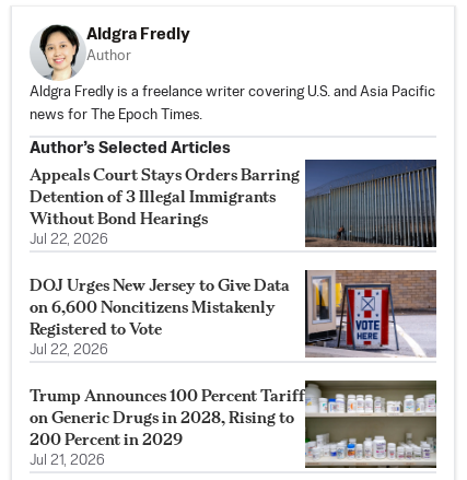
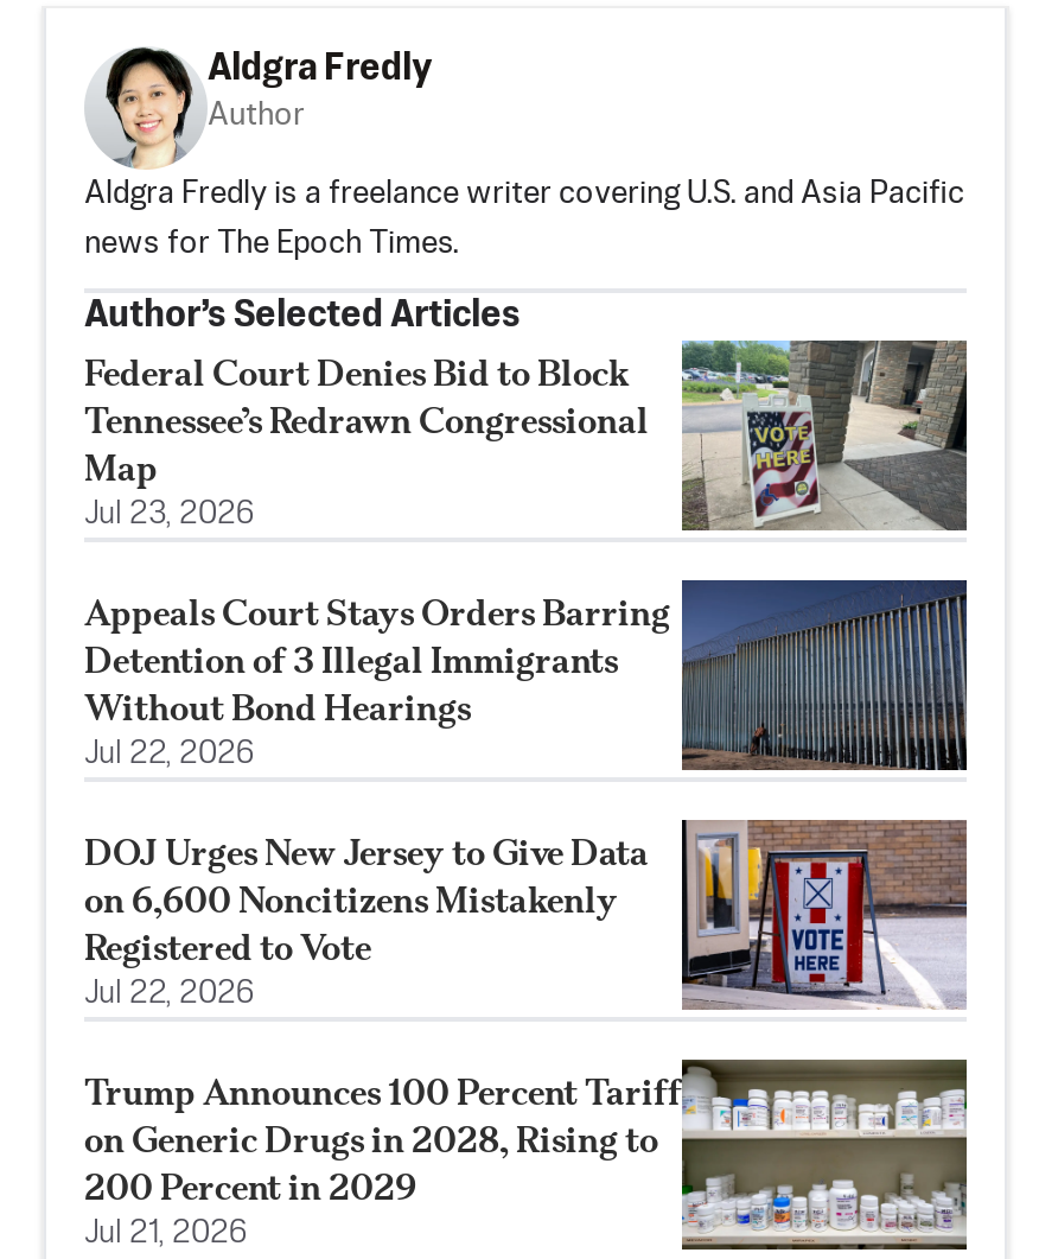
+ [image]
+ Federal Court Denies Bid to Block
+ Tennessee’s Redrawn Congressional
+ Map
+ Jul 23, 2026
